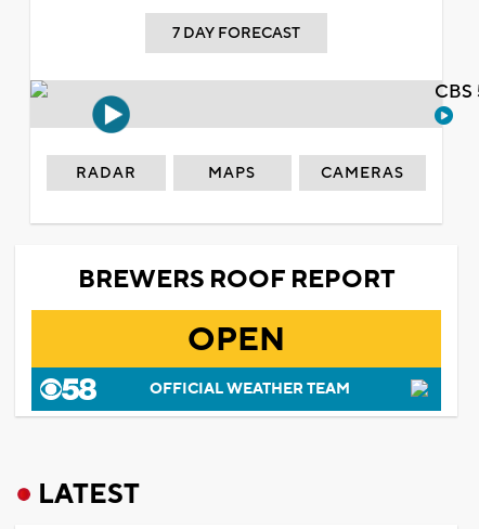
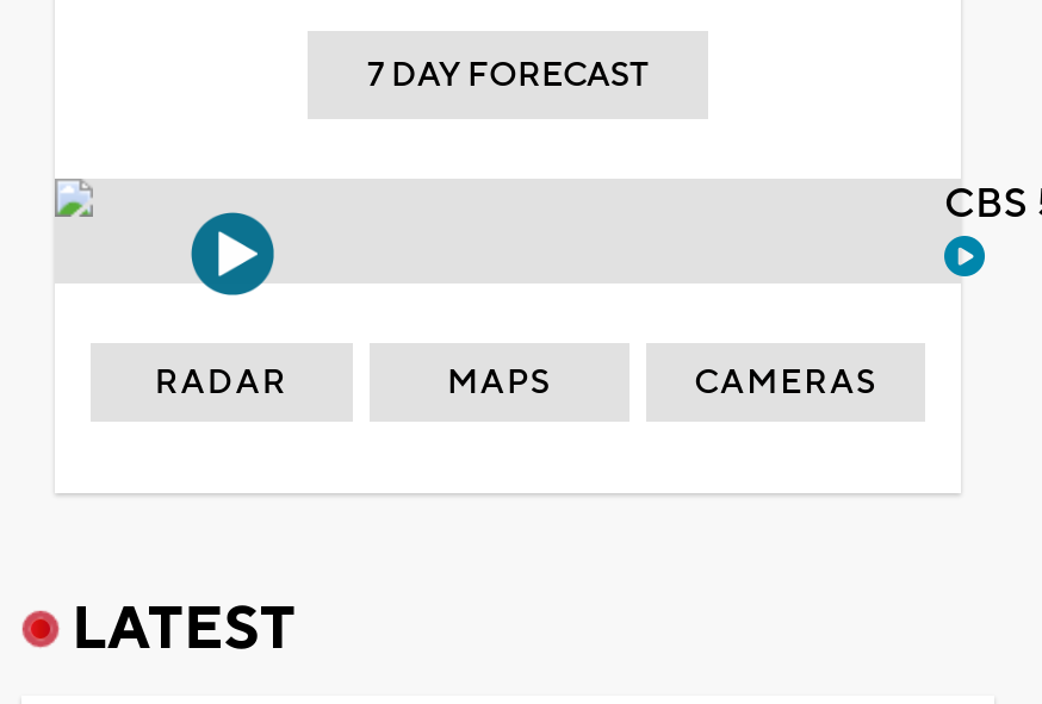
- BREWERS ROOF REPORT
- OPEN
- OFFICIAL WEATHER TEAM
